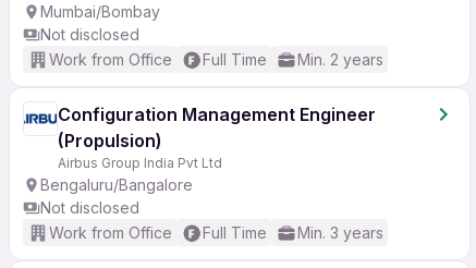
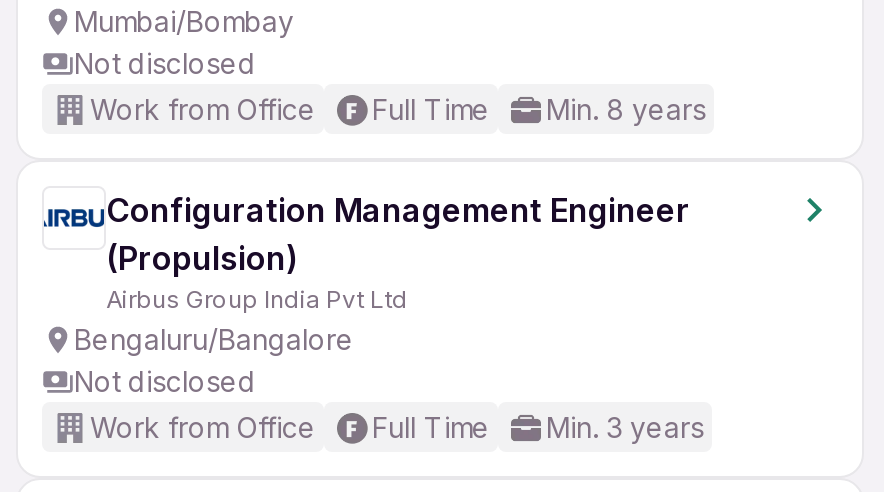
- Work from Office Full Time Min. 2 years
+ Work from Office Full Time Min. 8 years
